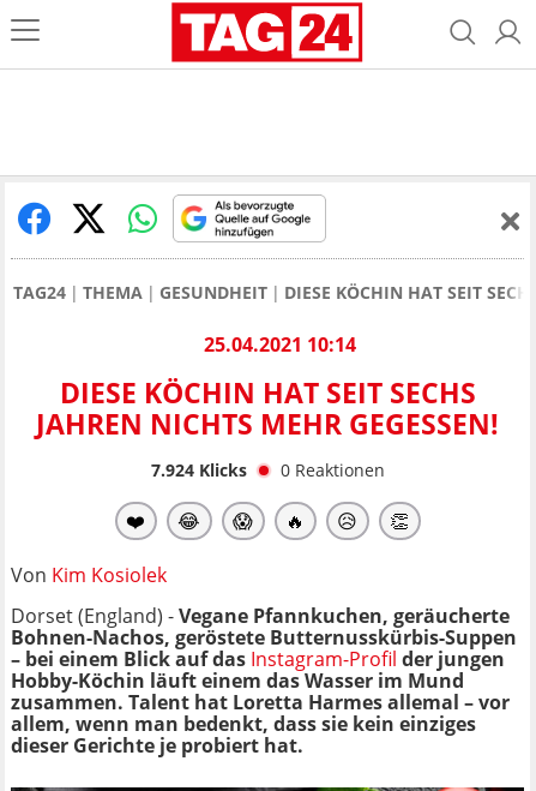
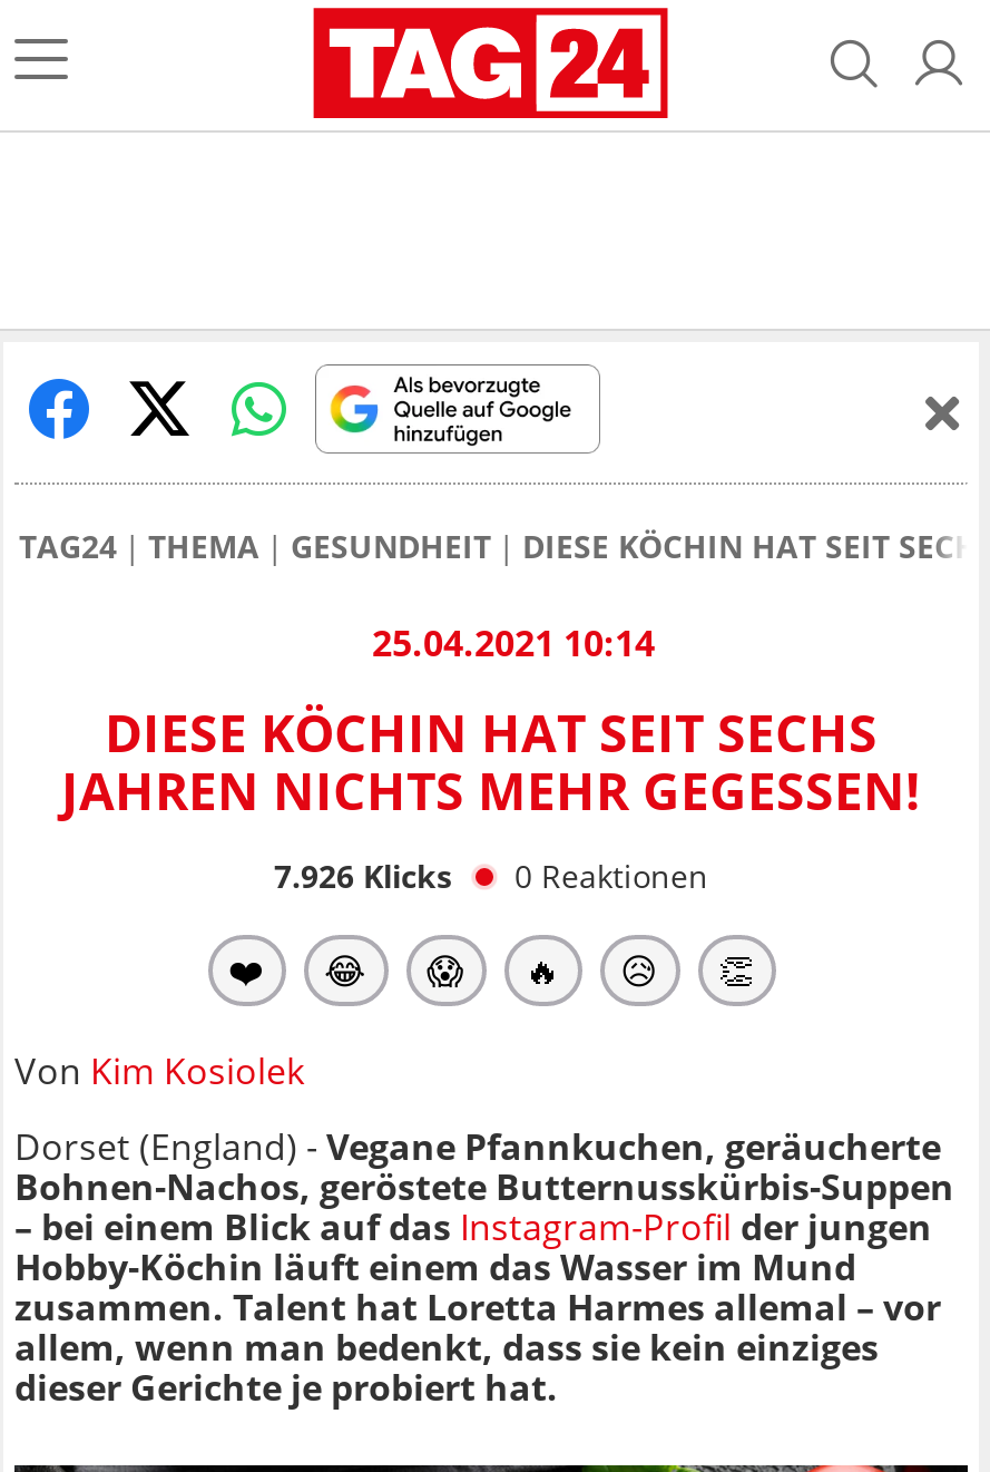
- 7.924 Klicks 0 Reaktionen
+ 7.926 Klicks 0 Reaktionen
